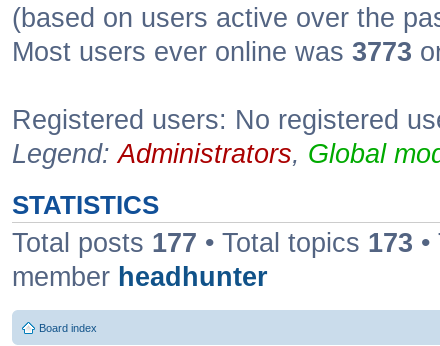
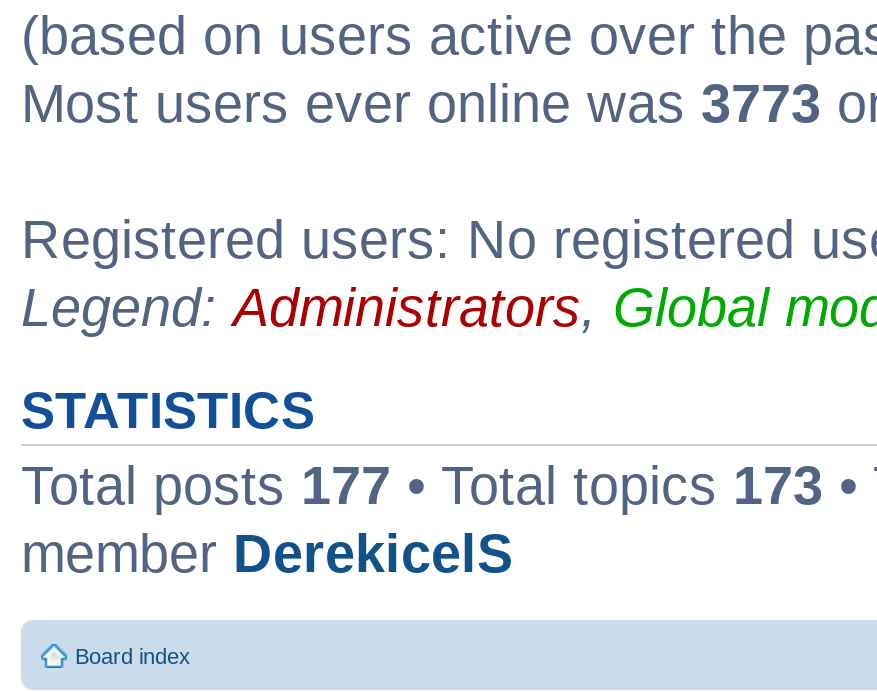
- member headhunter
+ member DerekicelS
